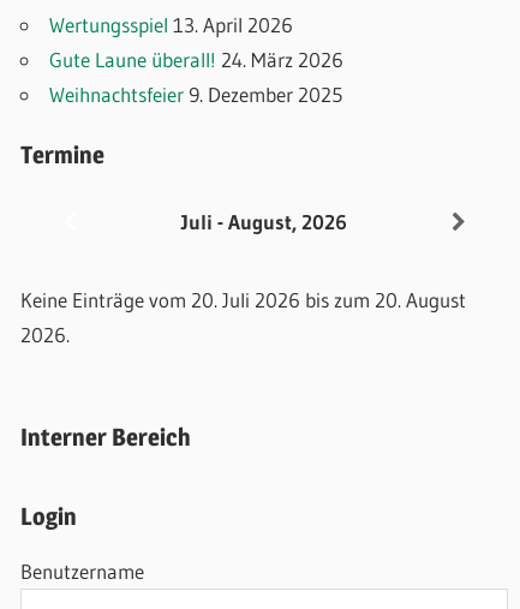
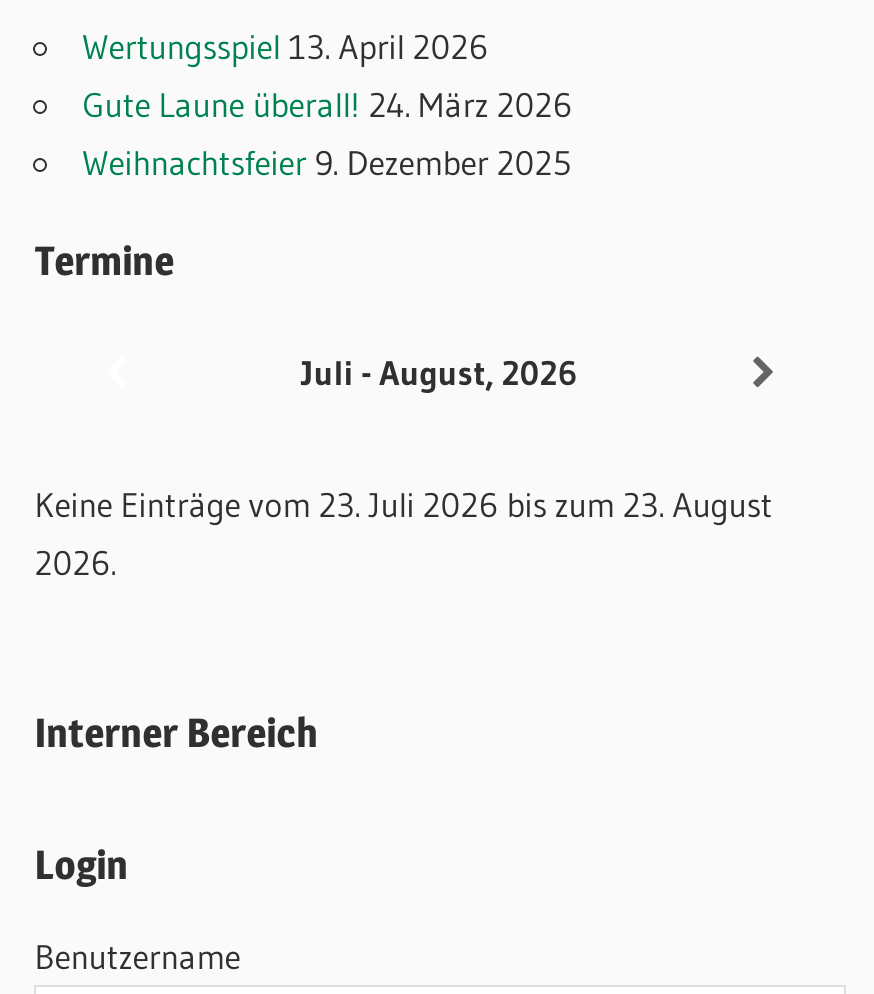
- Keine Einträge vom 20. Juli 2026 bis zum 20. August
+ Keine Einträge vom 23. Juli 2026 bis zum 23. August
